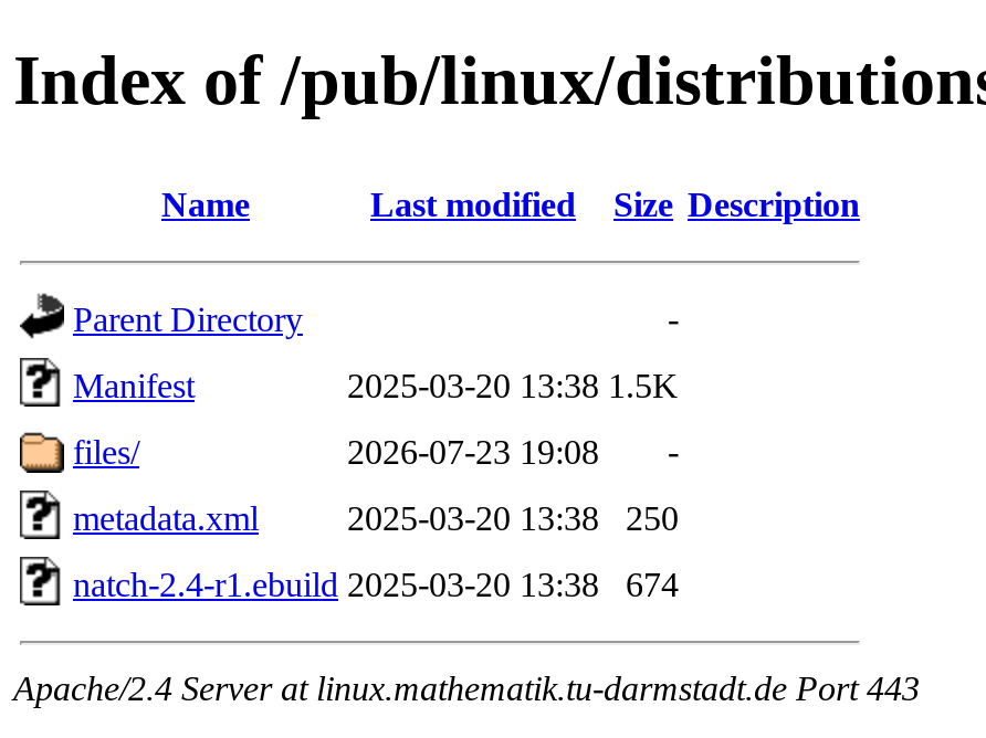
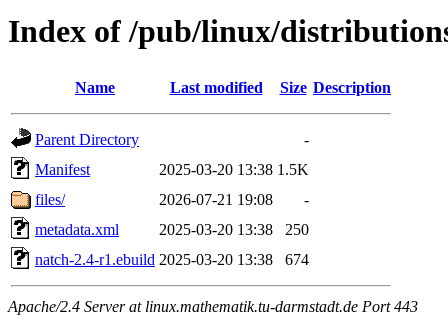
- 2026-07-23 19:08
+ 2026-07-21 19:08
